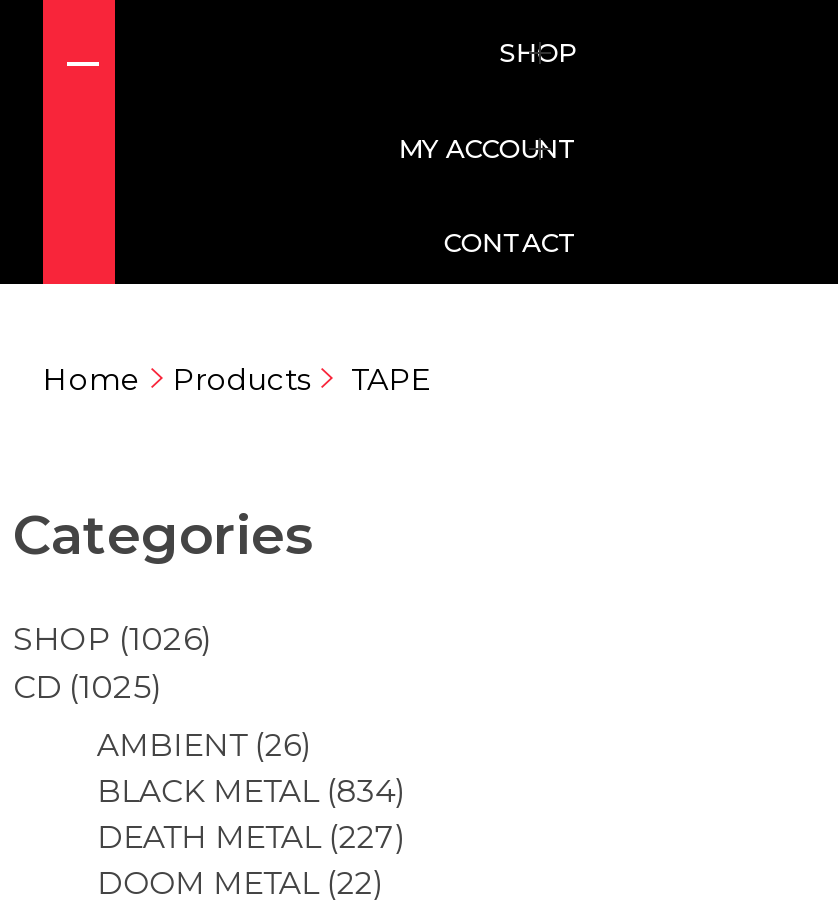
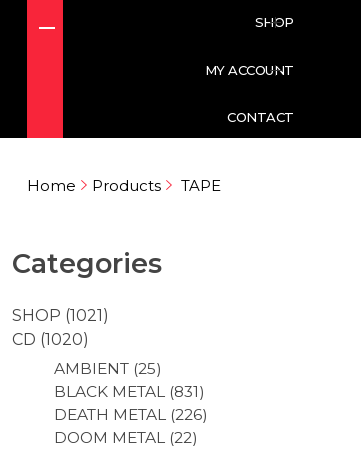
- SHOP 1026
+ SHOP 1021

- CD 1025
+ CD 1020

- AMBIENT 26
+ AMBIENT 25

- BLACK METAL 834
+ BLACK METAL 831

- DEATH METAL 227
+ DEATH METAL 226
